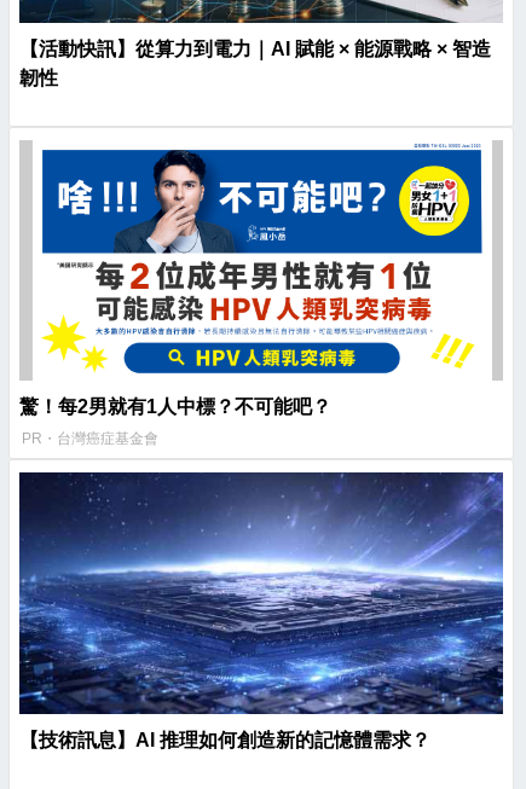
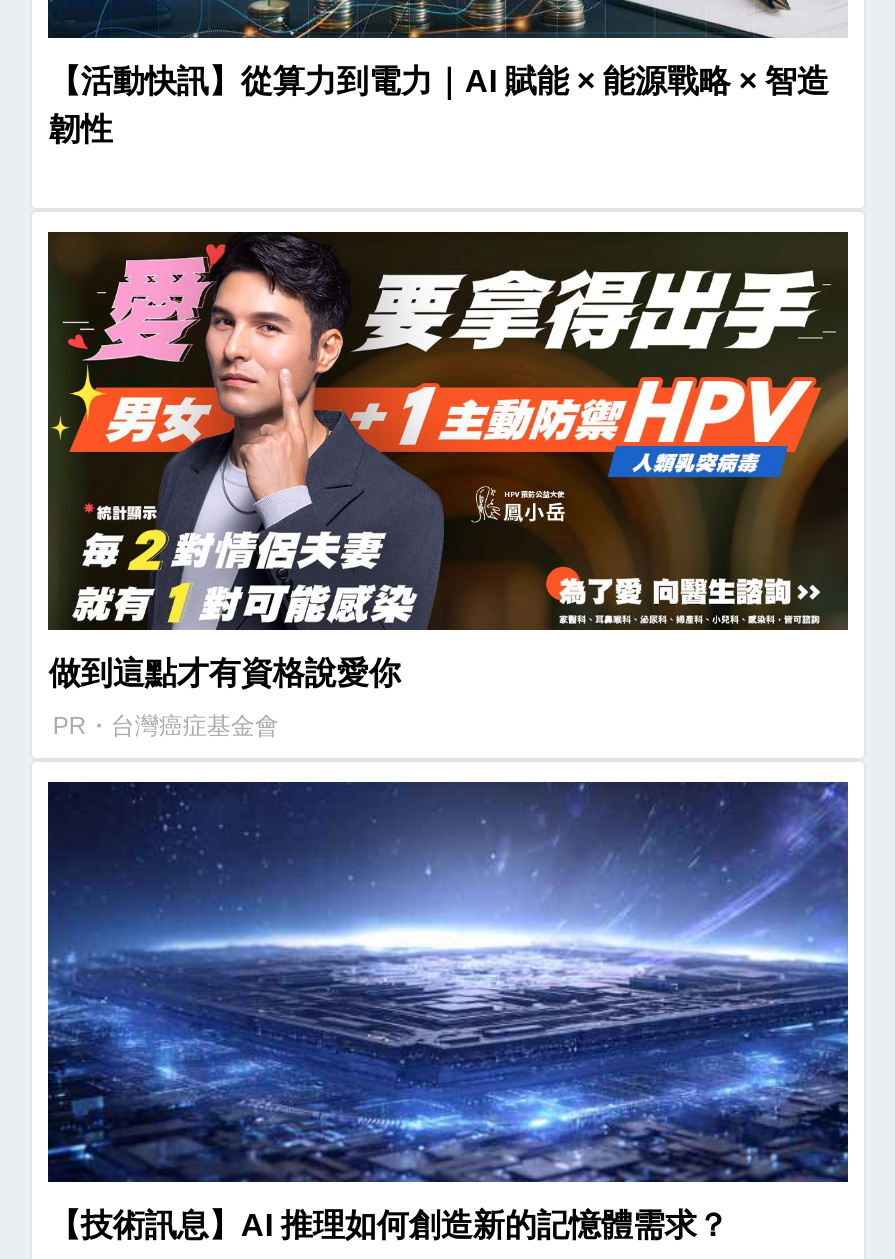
- [image]
- 驚！每2男就有1人中標？不可能吧？
+ [image]
+ 做到這點才有資格說愛你
